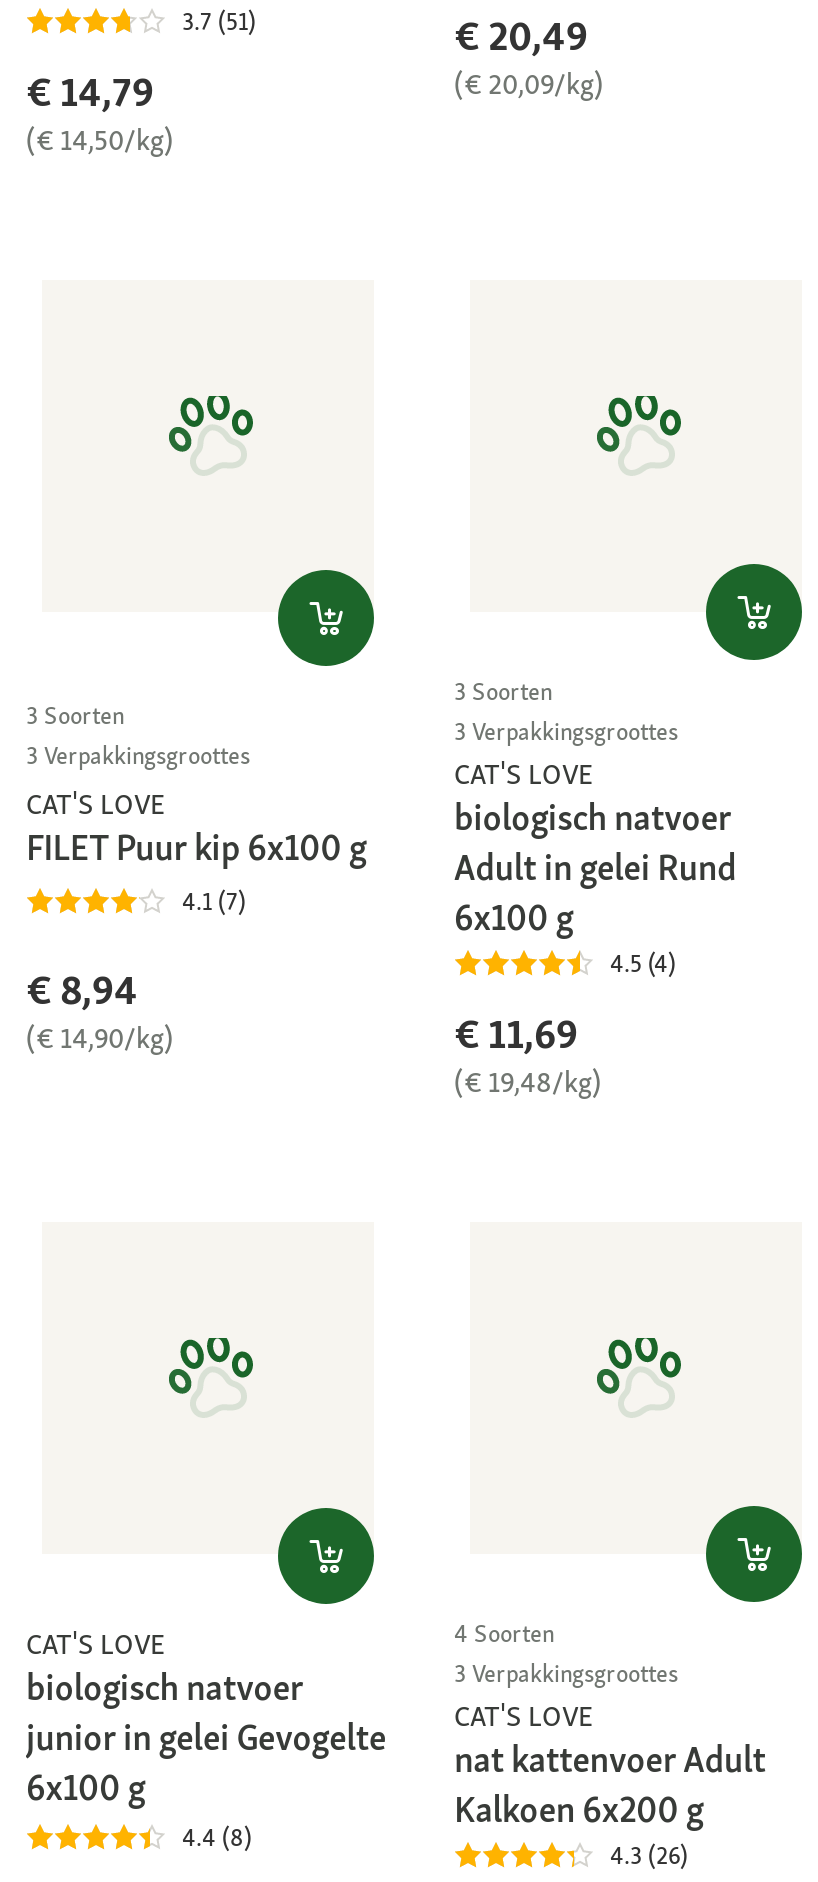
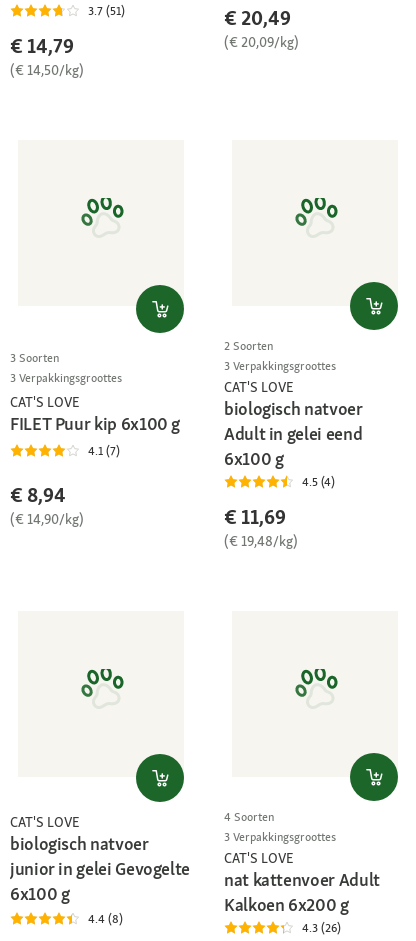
- 3 Soorten
+ 2 Soorten

- Adult in gelei Rund
+ Adult in gelei eend
